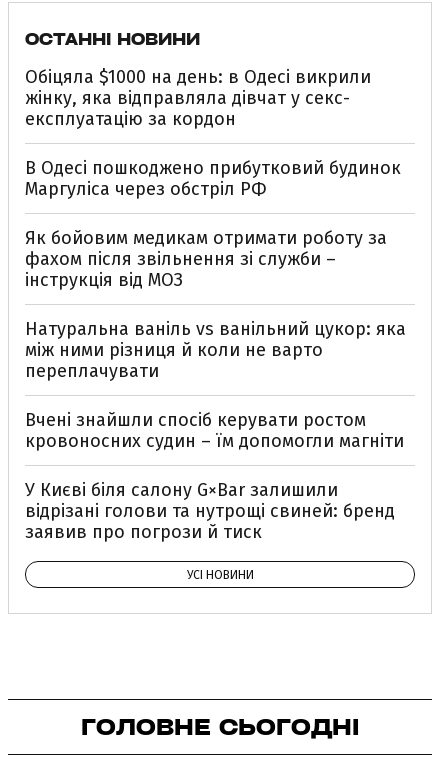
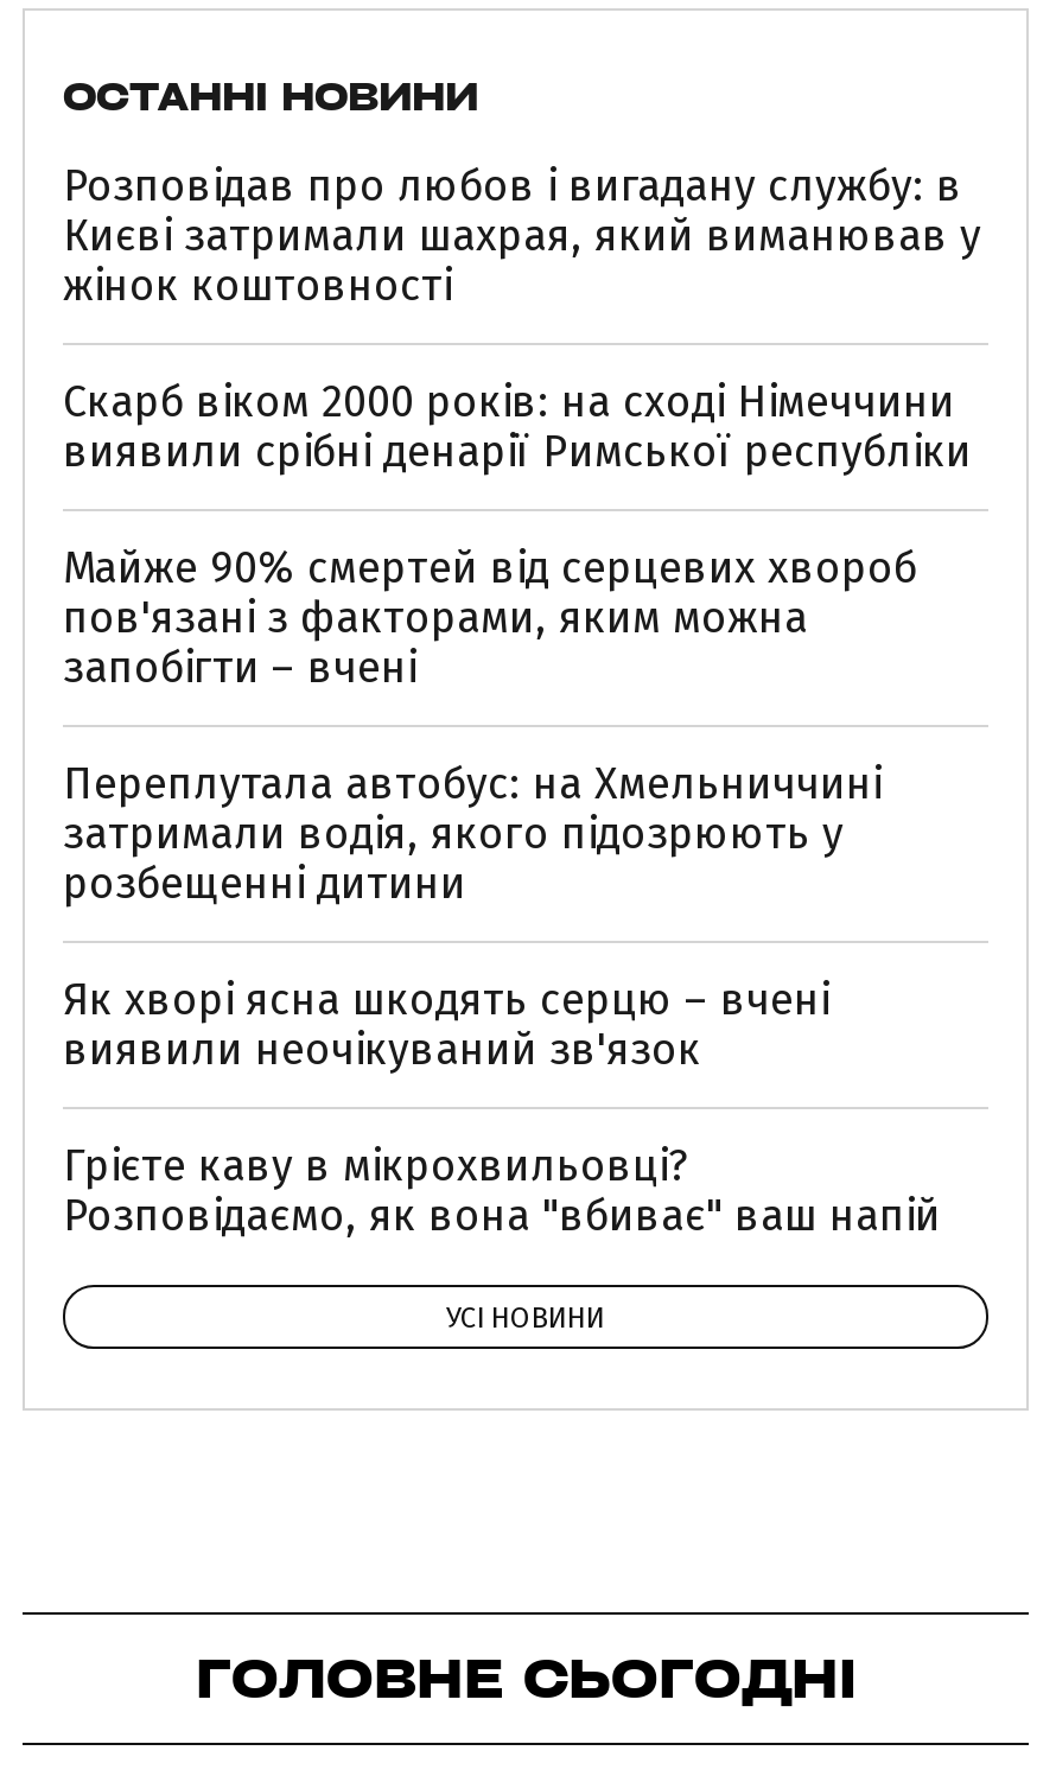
- Обіцяла $1000 на день: в Одесі викрили
- жінку, яка відправляла дівчат у секс-
- експлуатацію за кордон
+ Розповідав про любов і вигадану службу: в
+ Києві затримали шахрая, який виманював у
+ жінок коштовності

- В Одесі пошкоджено прибутковий будинок
- Маргуліса через обстріл РФ
+ Скарб віком 2000 років: на сході Німеччини
+ виявили срібні денарії Римської республіки

- Як бойовим медикам отримати роботу за
- фахом після звільнення зі служби –
- інструкція від МОЗ
+ Майже 90% смертей від серцевих хвороб
+ пов'язані з факторами, яким можна
+ запобігти – вчені

- Натуральна ваніль vs ванільний цукор: яка
- між ними різниця й коли не варто
- переплачувати
+ Переплутала автобус: на Хмельниччині
+ затримали водія, якого підозрюють у
+ розбещенні дитини

- Вчені знайшли спосіб керувати ростом
- кровоносних судин – їм допомогли магніти
+ Як хворі ясна шкодять серцю – вчені
+ виявили неочікуваний зв'язок

- У Києві біля салону G×Bar залишили
- відрізані голови та нутрощі свиней: бренд
- заявив про погрози й тиск
+ Грієте каву в мікрохвильовці?
+ Розповідаємо, як вона "вбиває" ваш напій
